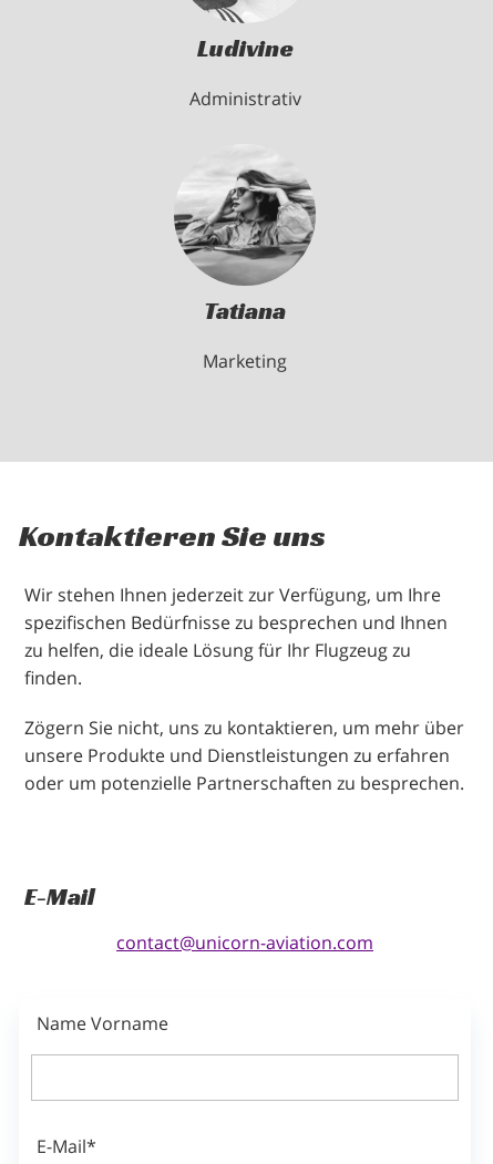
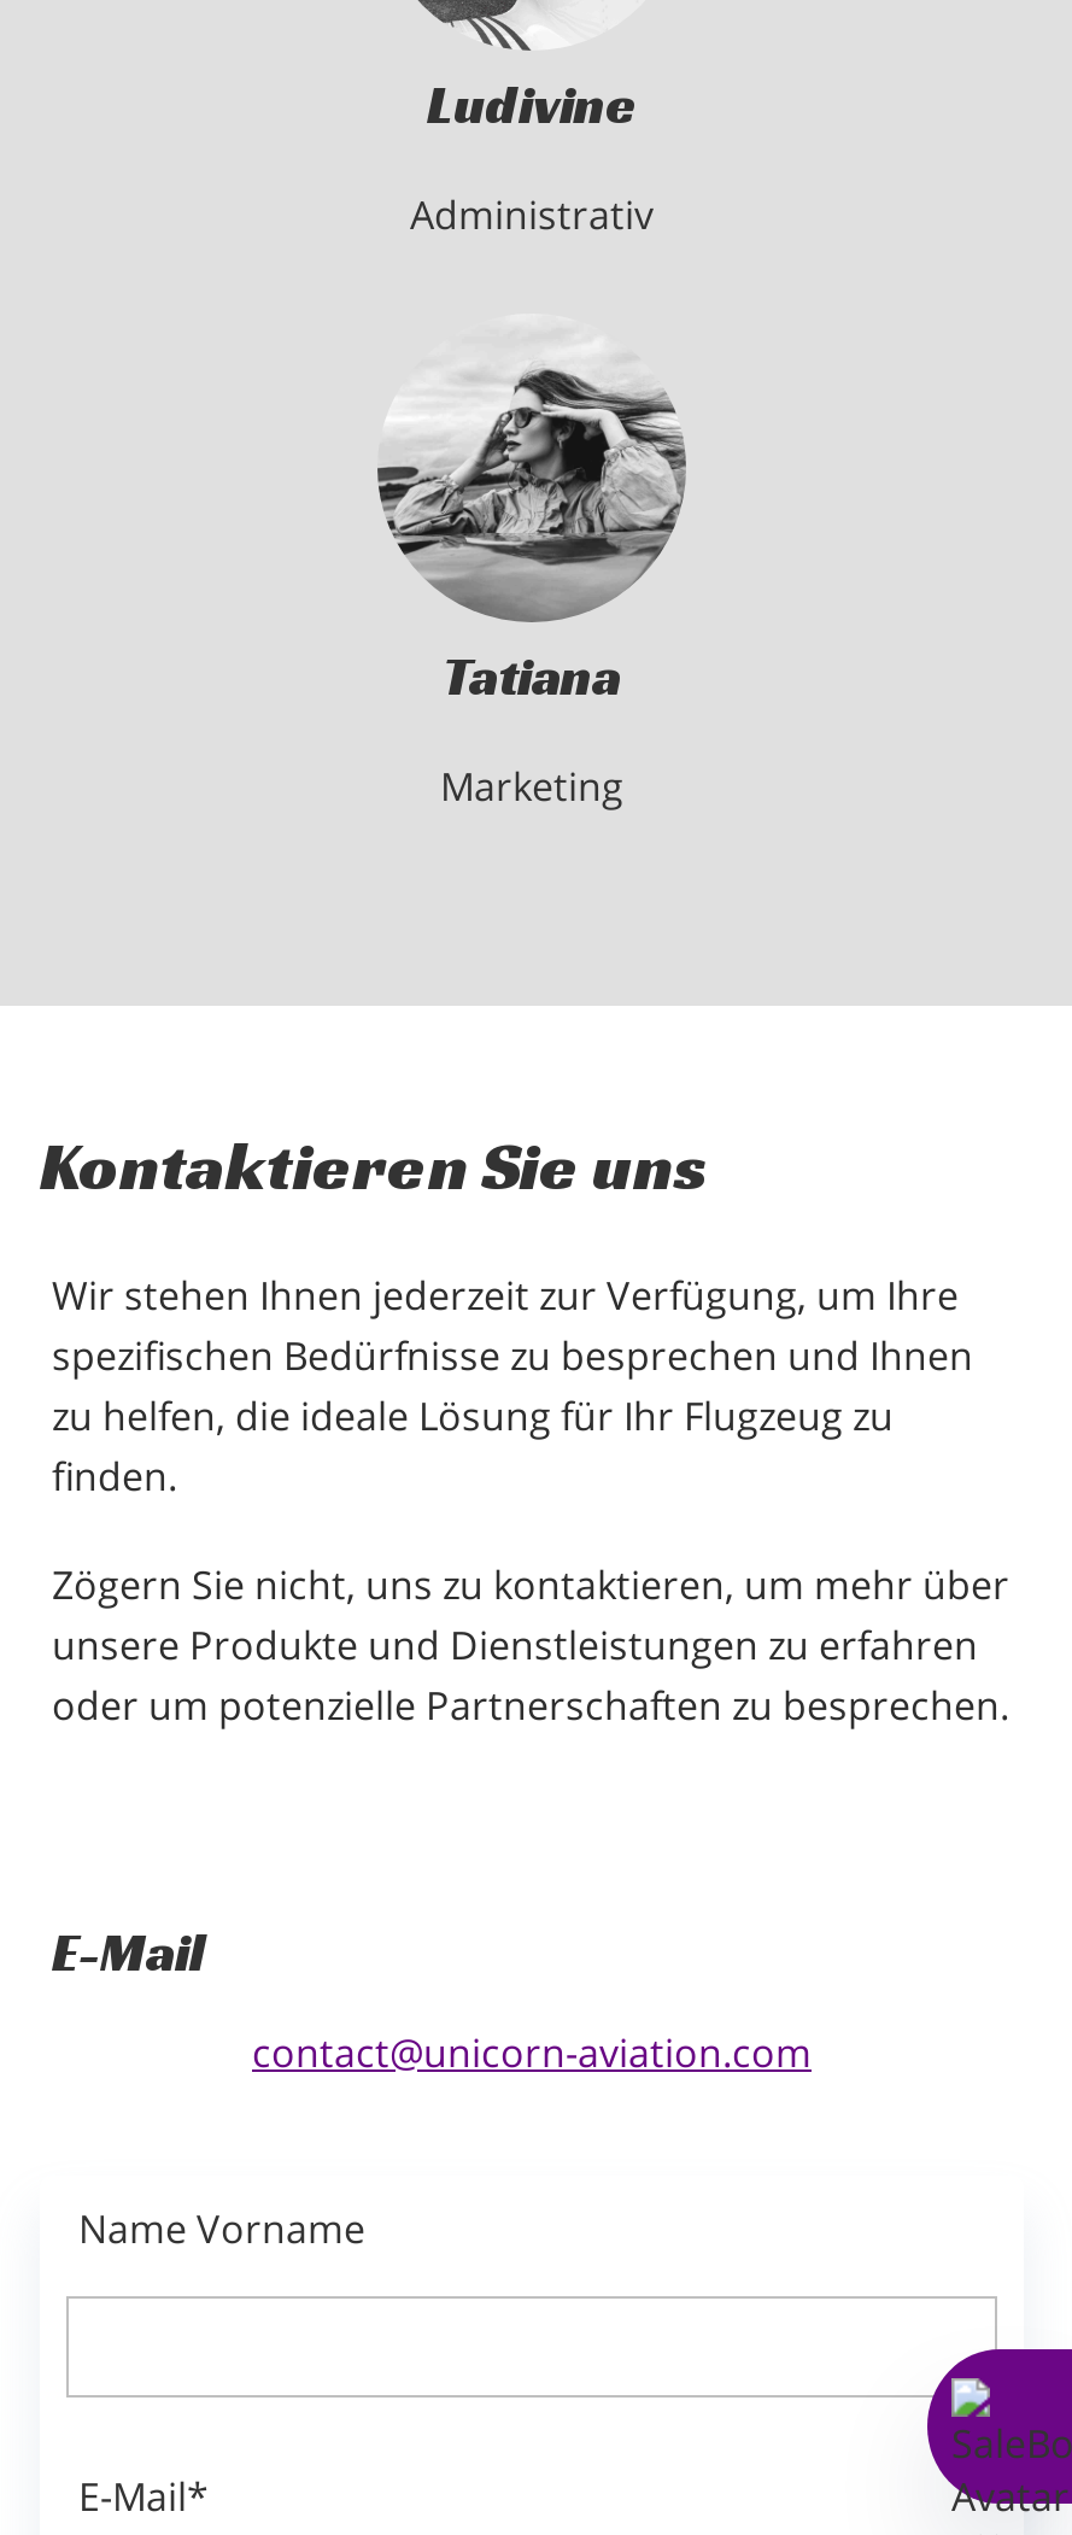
+ [image]
